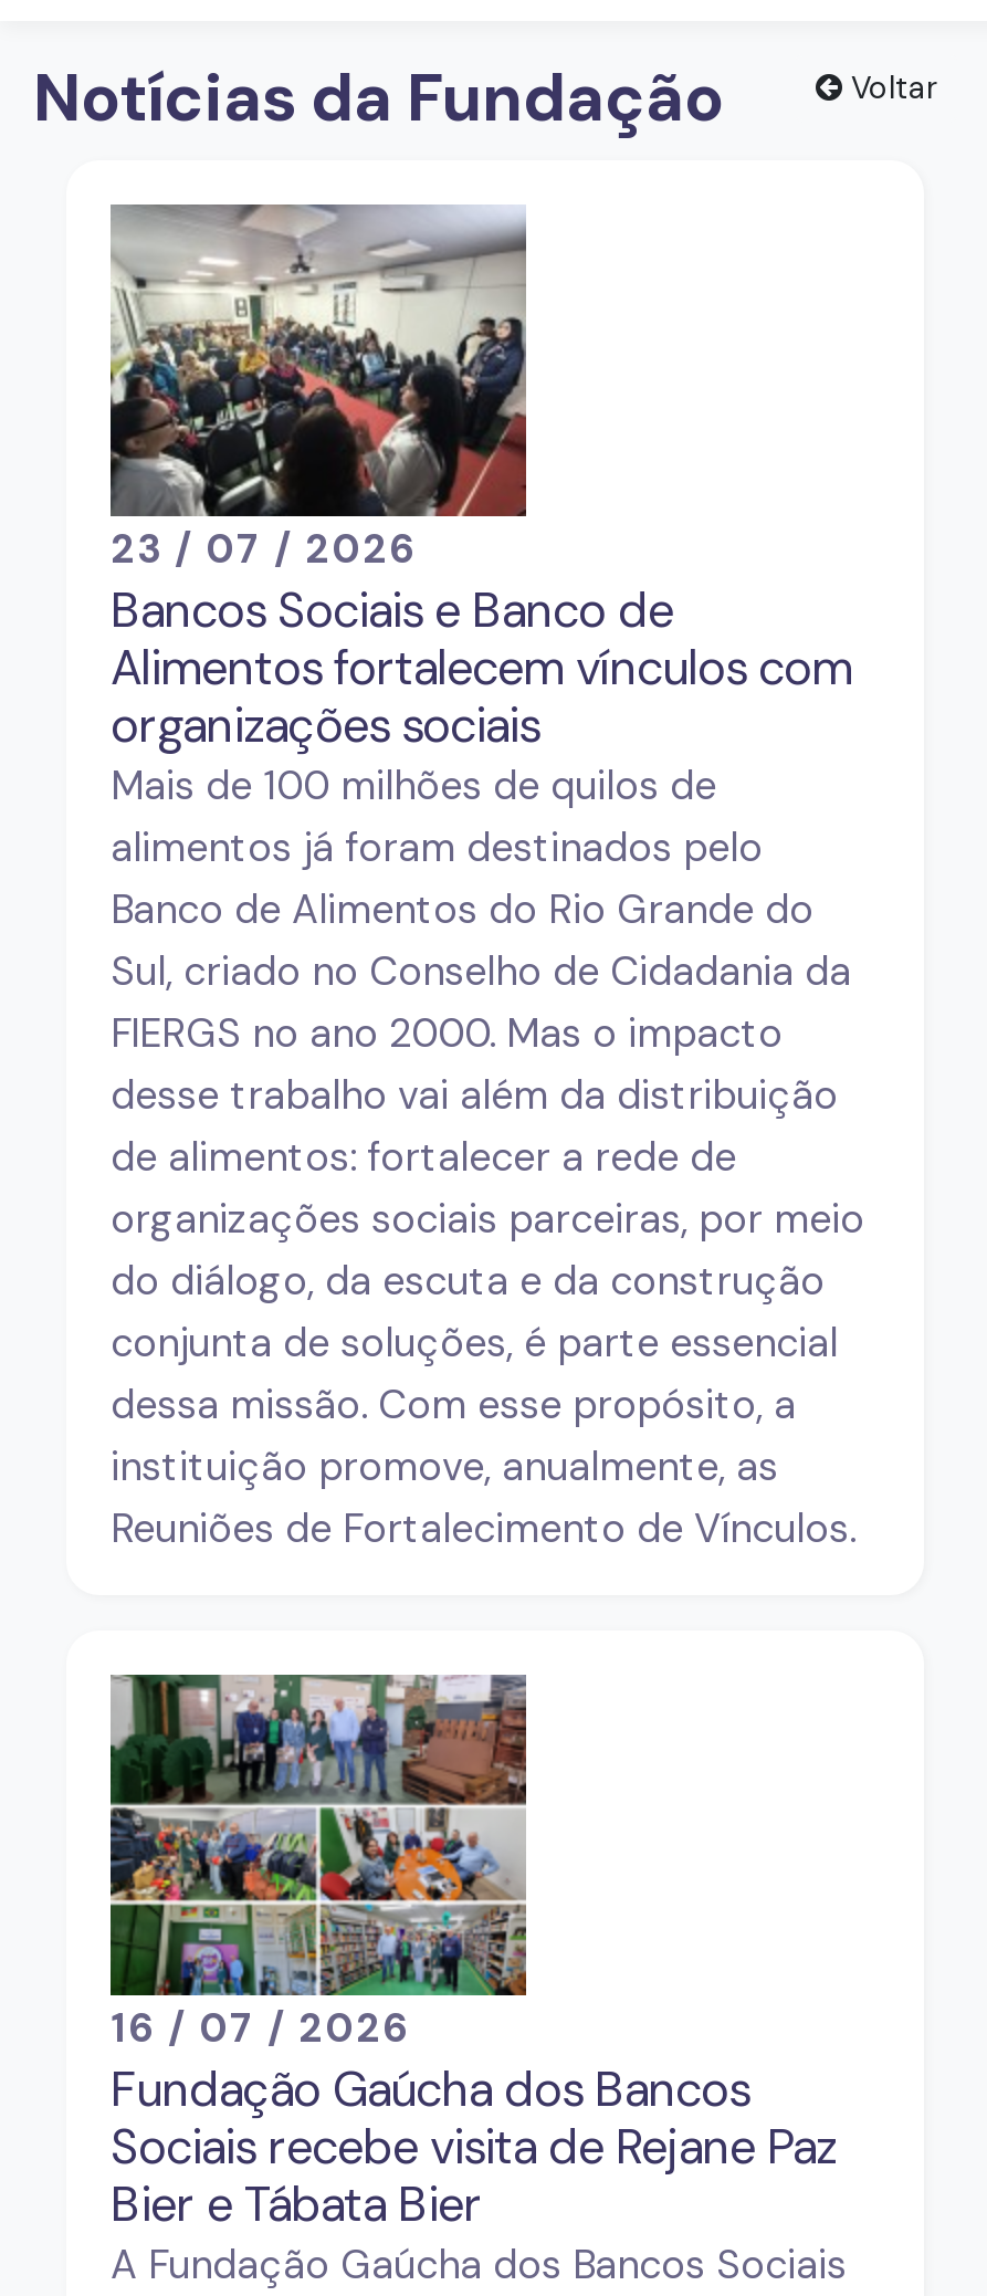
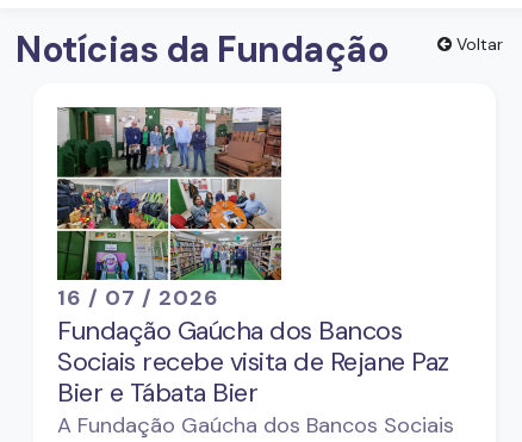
- [image]
- 23 / 07 / 2026
- Bancos Sociais e Banco de
- Alimentos fortalecem vínculos com
- organizações sociais
- Mais de 100 milhões de quilos de
- alimentos já foram destinados pelo
- Banco de Alimentos do Rio Grande do
- Sul, criado no Conselho de Cidadania da
- FIERGS no ano 2000. Mas o impacto
- desse trabalho vai além da distribuição
- de alimentos: fortalecer a rede de
- organizações sociais parceiras, por meio
- do diálogo, da escuta e da construção
- conjunta de soluções, é parte essencial
- dessa missão. Com esse propósito, a
- instituição promove, anualmente, as
- Reuniões de Fortalecimento de Vínculos.
